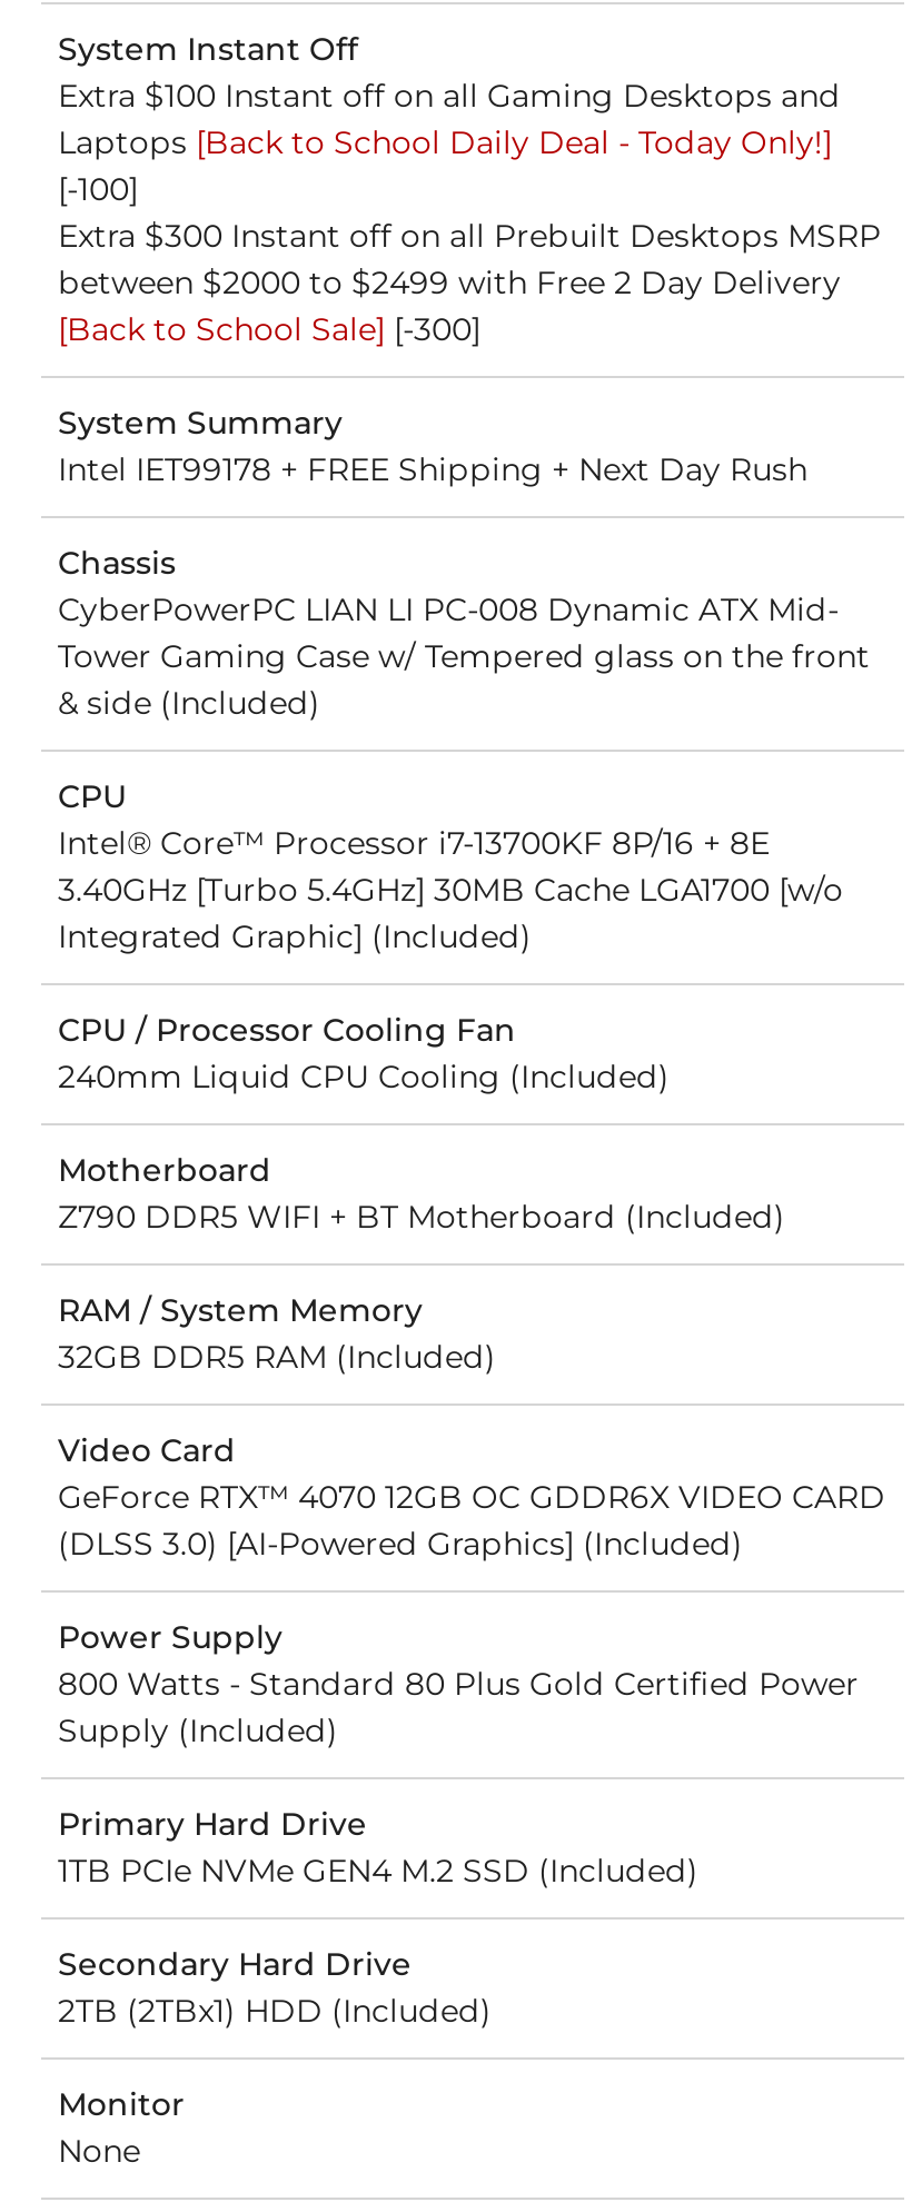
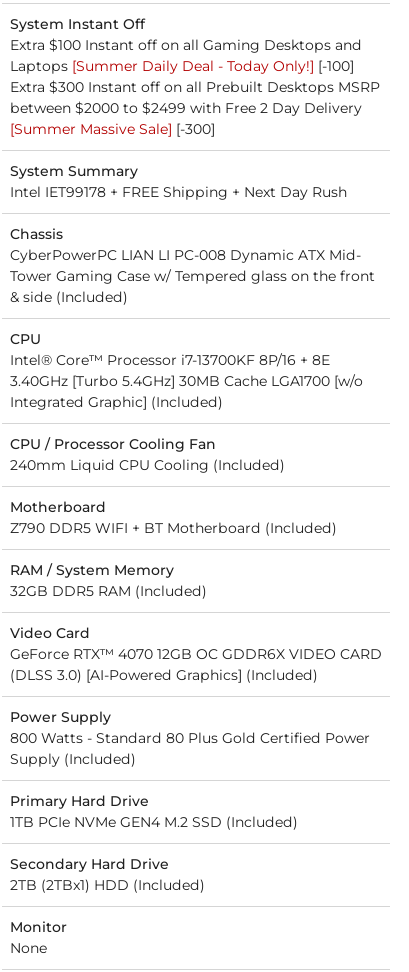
- Laptops [Back to School Daily Deal - Today Only!]
- [-100]
+ Laptops [Summer Daily Deal - Today Only!] [-100]

- [Back to School Sale] [-300]
+ [Summer Massive Sale] [-300]
